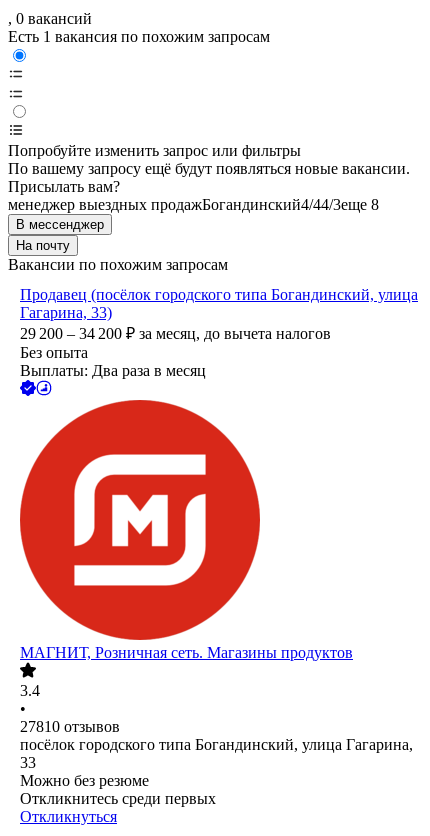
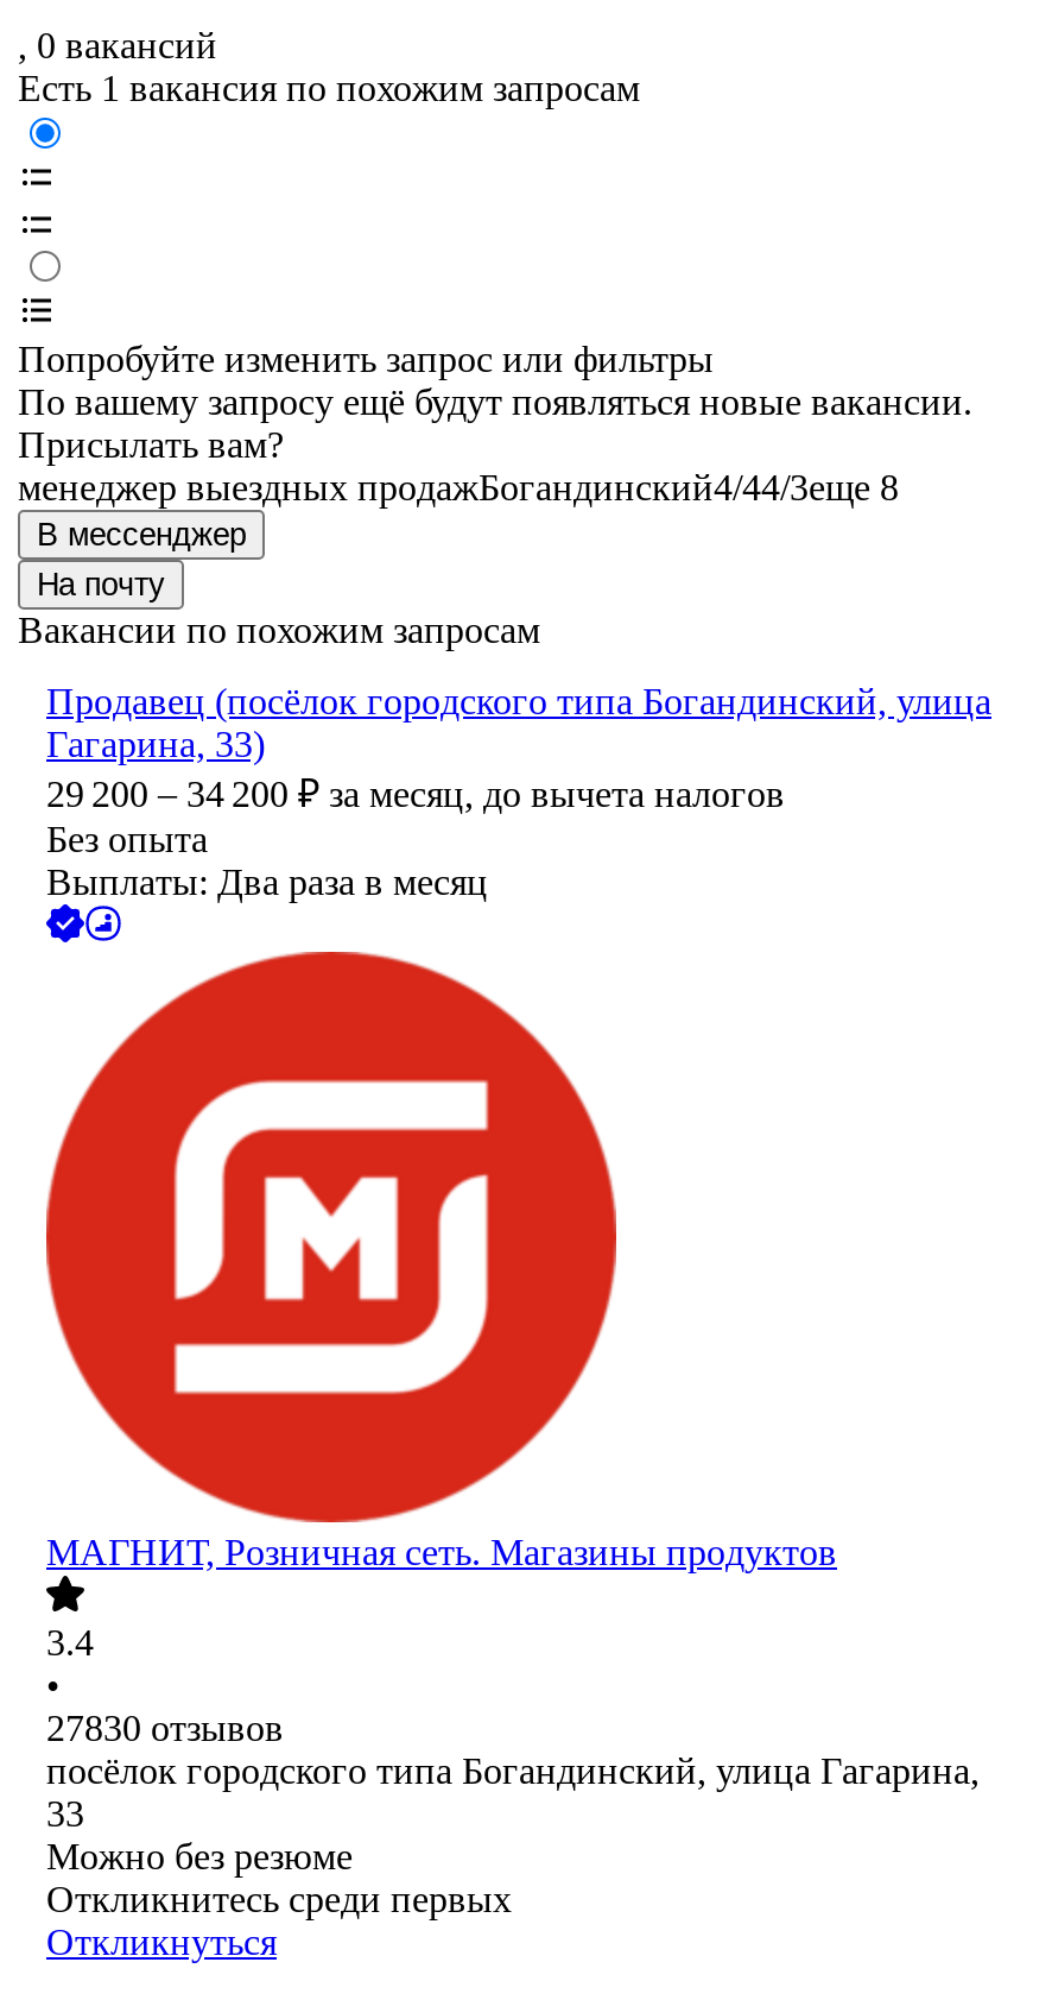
- 27810 отзывов
+ 27830 отзывов
